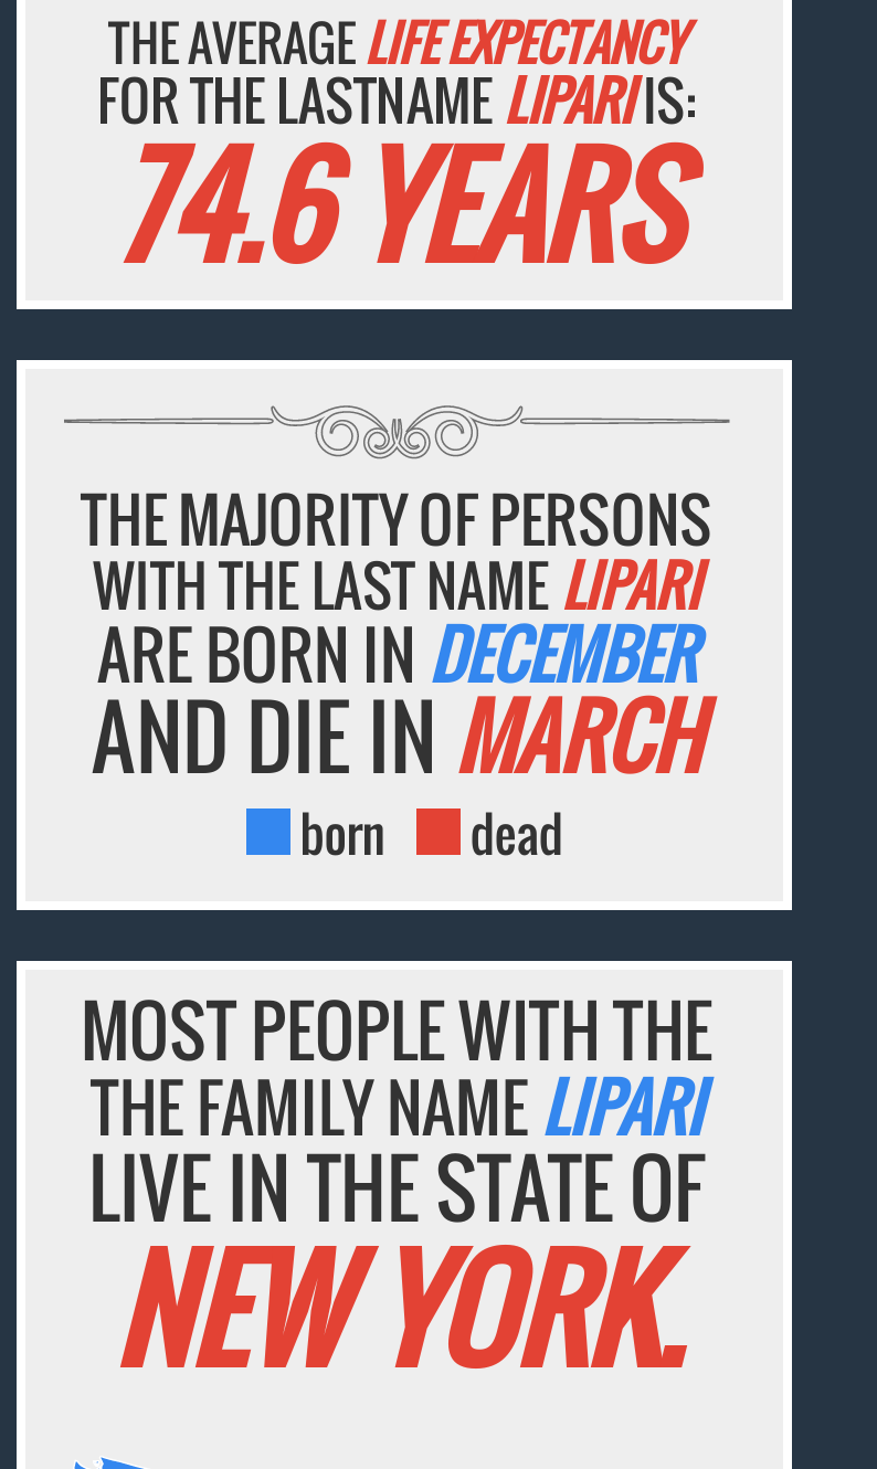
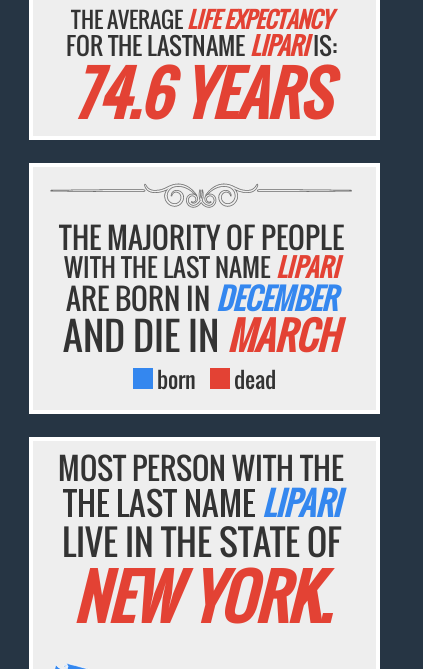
- THE MAJORITY OF PERSONS
+ THE MAJORITY OF PEOPLE

- MOST PEOPLE WITH THE
+ MOST PERSON WITH THE

- THE FAMILY NAMELIPARI
+ THE LAST NAMELIPARI
